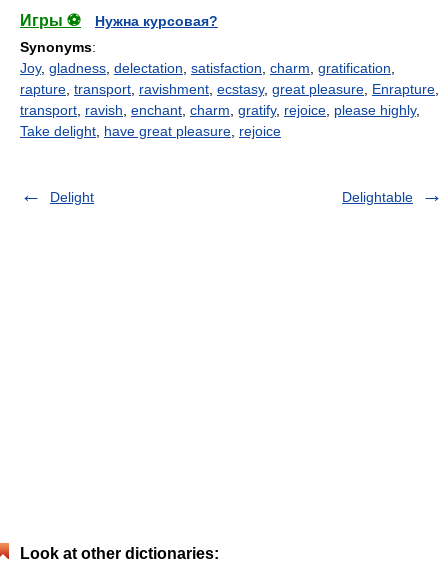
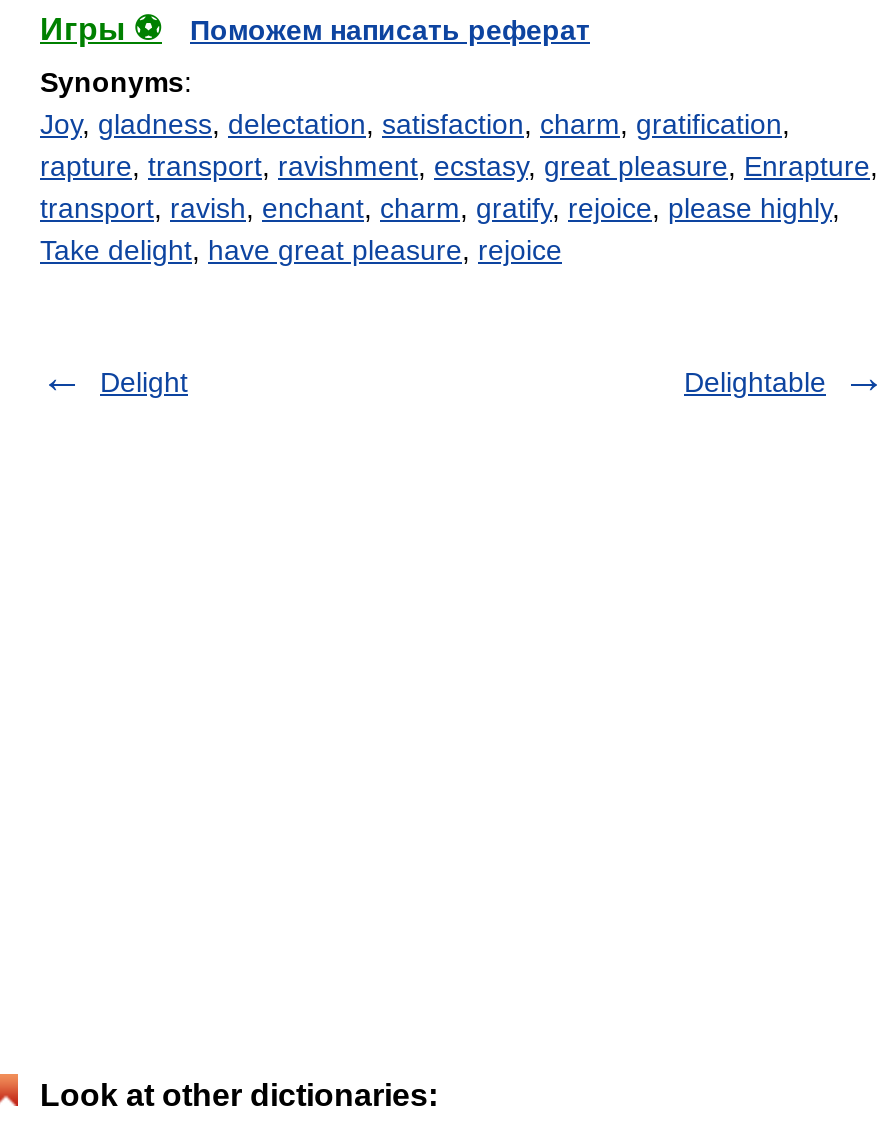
- Нужна курсовая?
+ Поможем написать реферат
